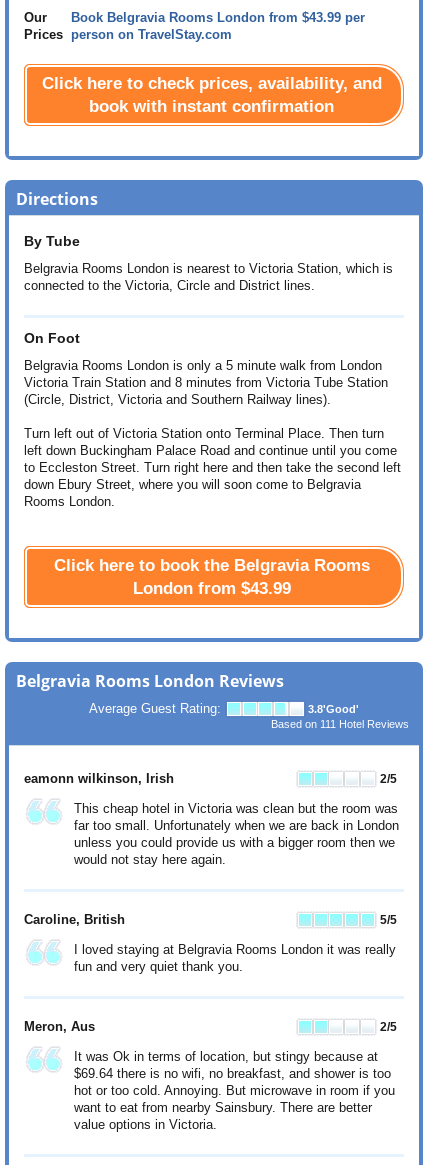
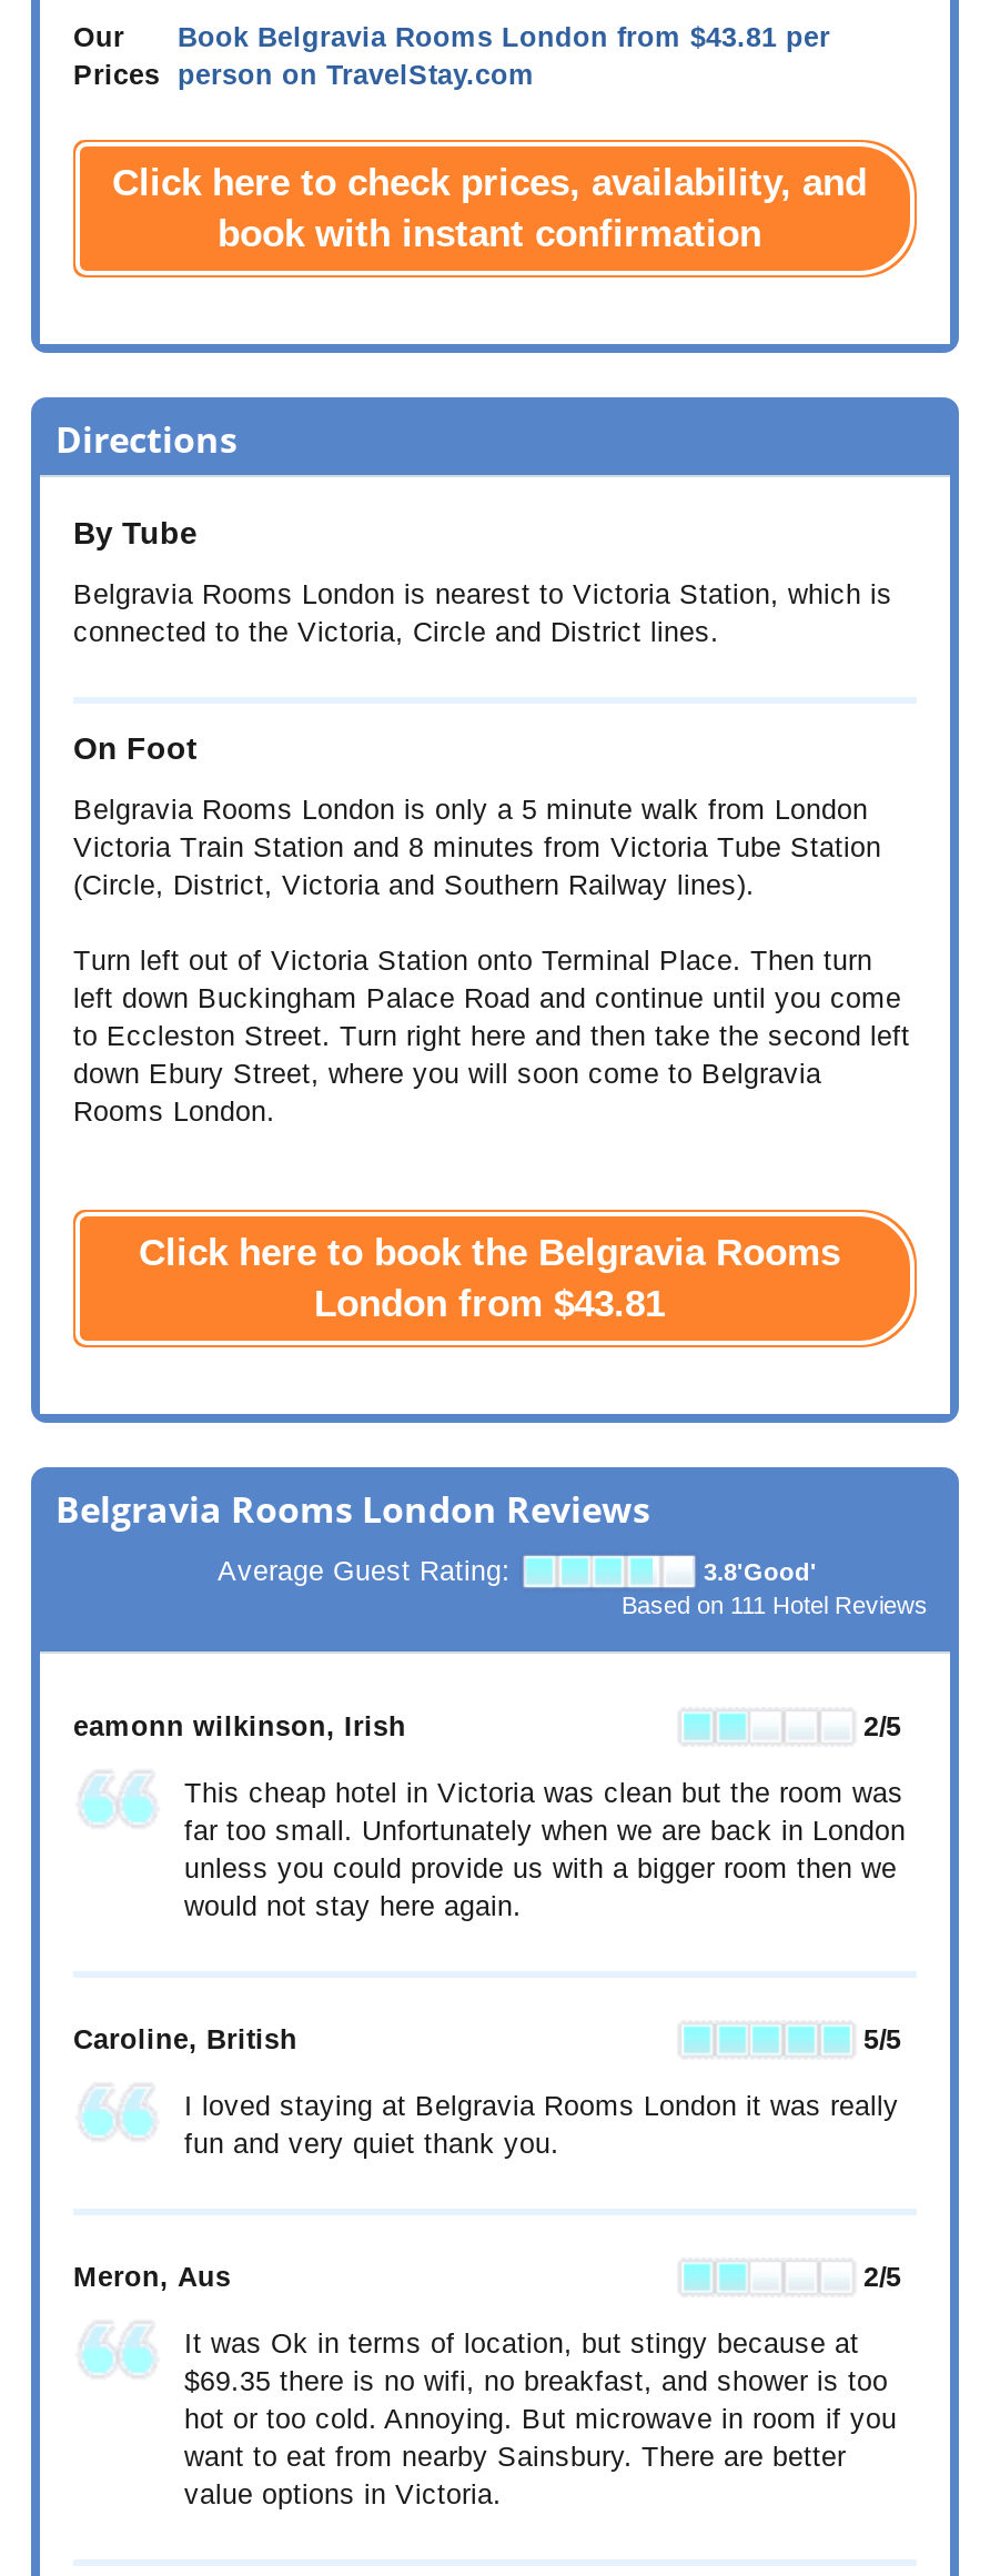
- Book Belgravia Rooms London from $43.99 per
+ Book Belgravia Rooms London from $43.81 per

- London from $43.99
+ London from $43.81

- $69.64 there is no wifi, no breakfast, and shower is too
+ $69.35 there is no wifi, no breakfast, and shower is too
